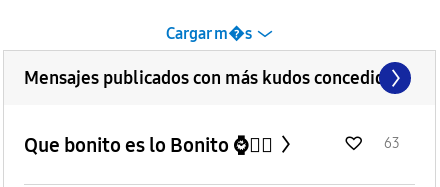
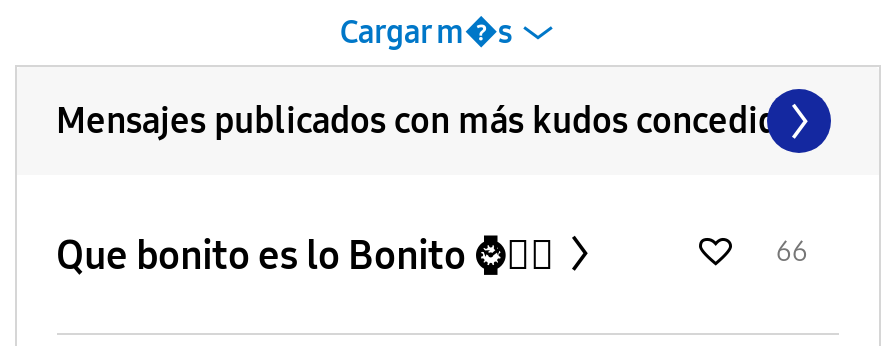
- 63
+ 66
